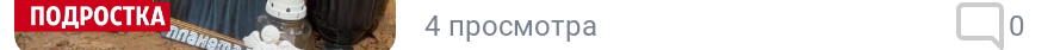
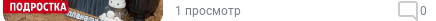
- 4 просмотра
+ 1 просмотр
